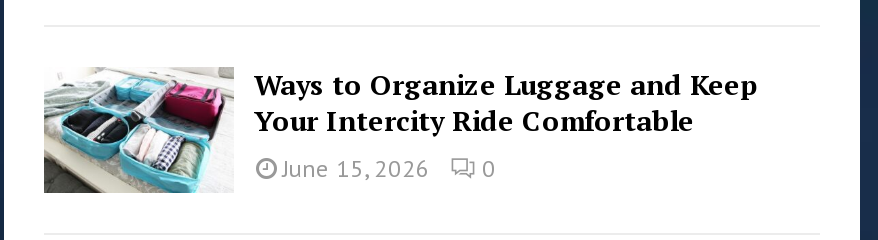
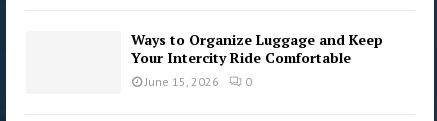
- [image]
